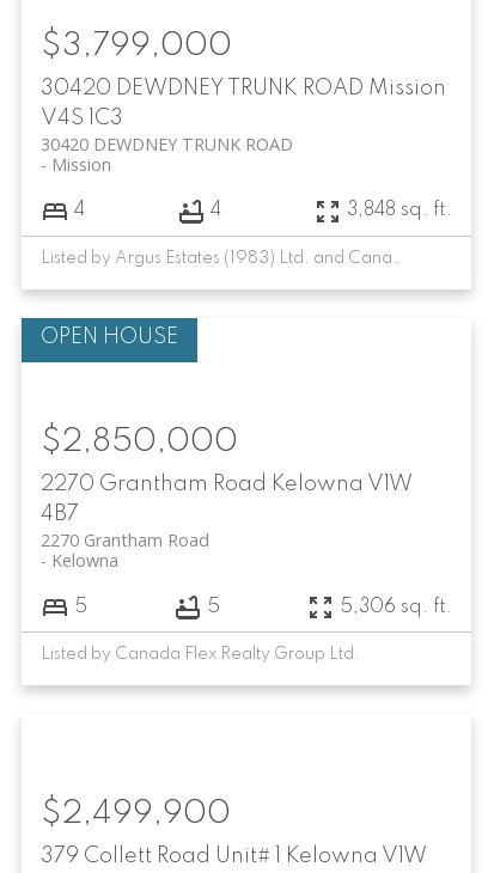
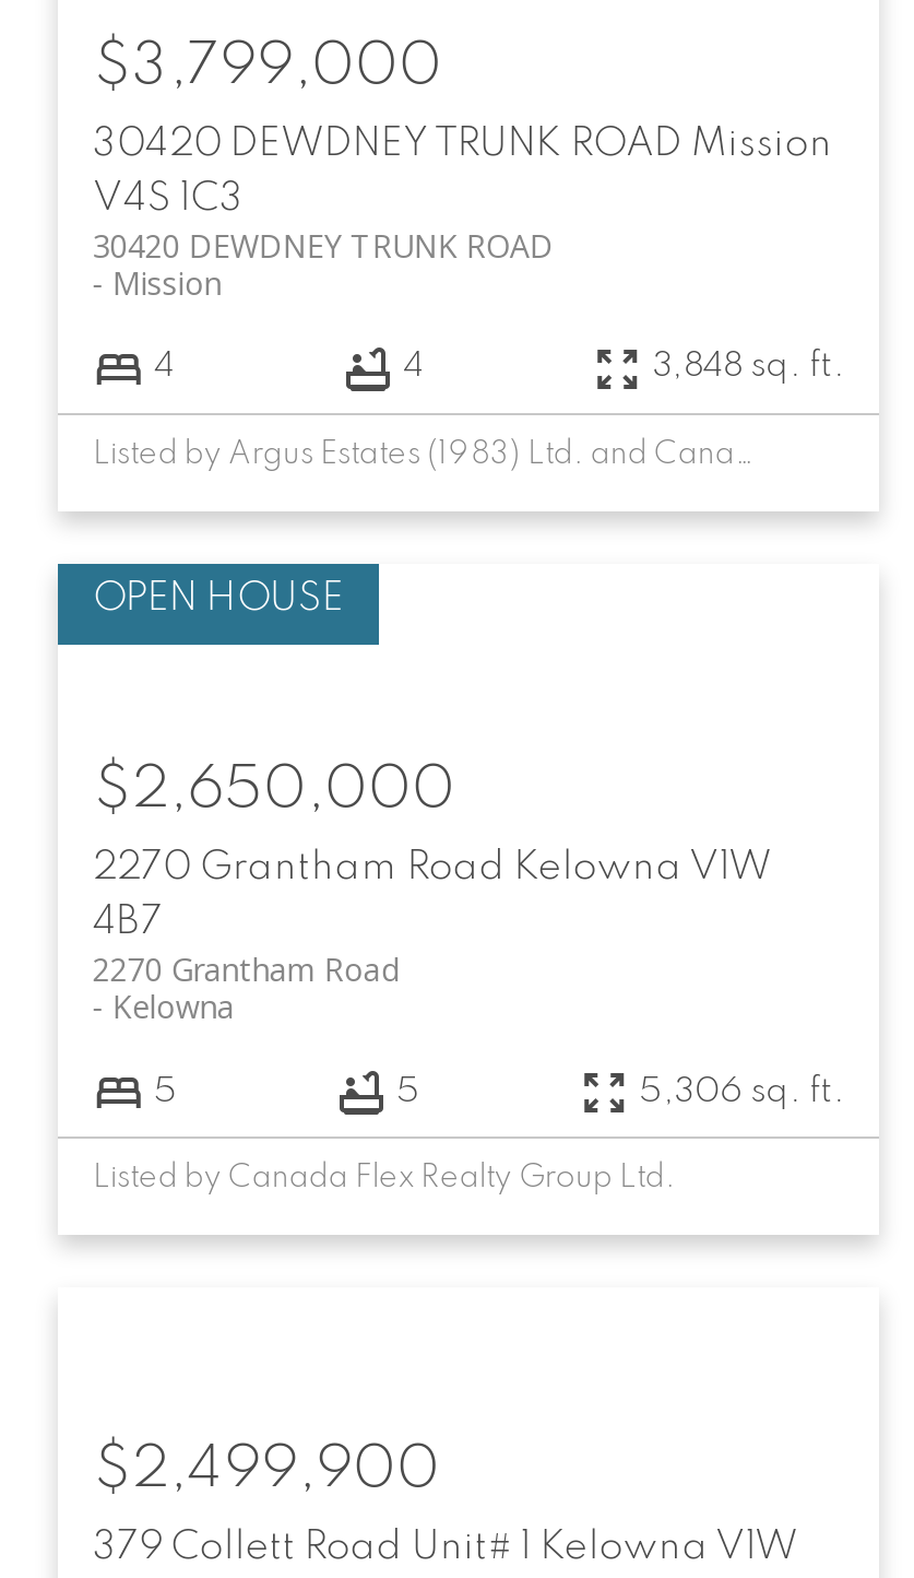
- $2,850,000
+ $2,650,000
